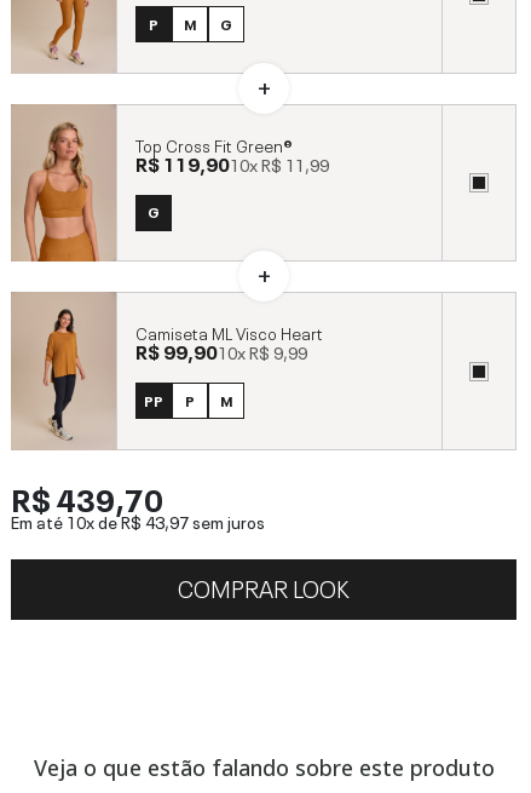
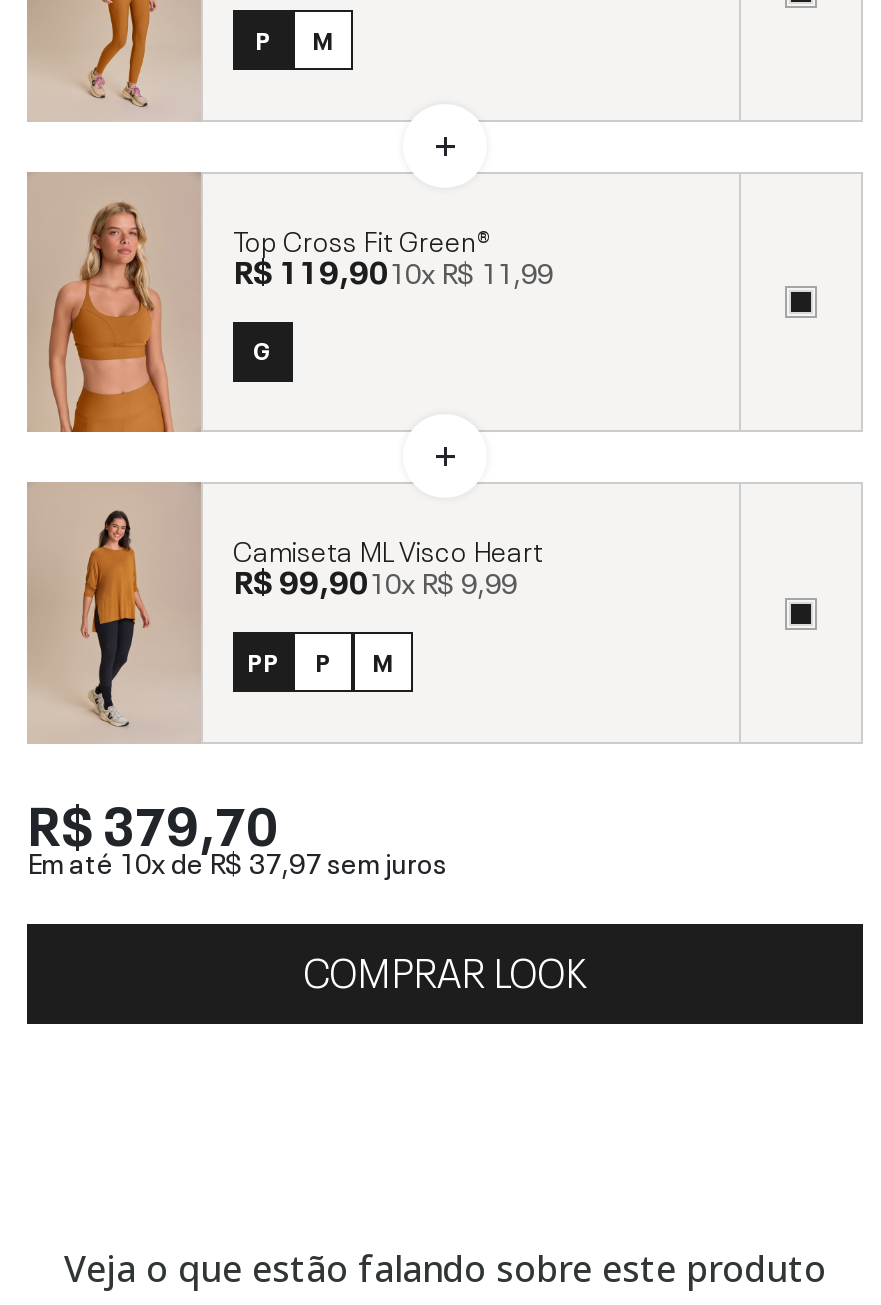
- G

- R$ 439,70
+ R$ 379,70

- Em até 10x deR$ 43,97 sem juros
+ Em até 10x deR$ 37,97 sem juros
